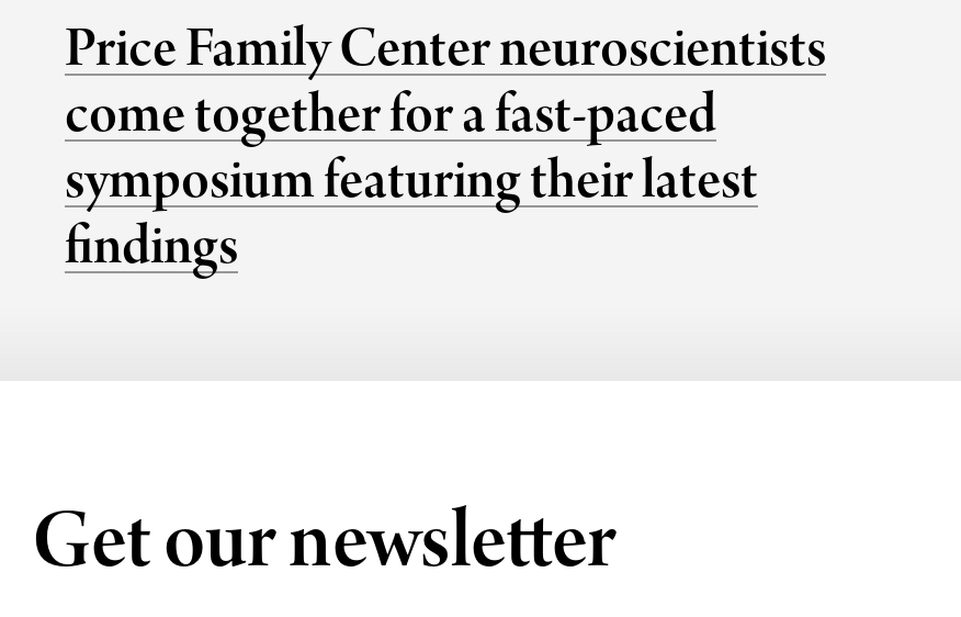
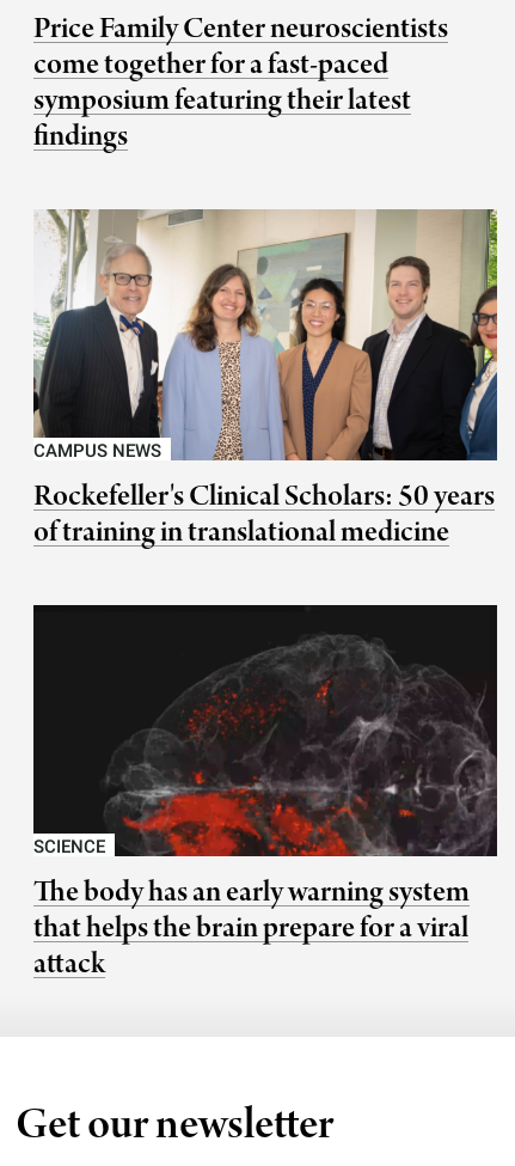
+ [image]
+ CAMPUS NEWS
+ Rockefeller's Clinical Scholars: 50 years
+ of training in translational medicine

+ [image]
+ SCIENCE
+ The body has an early warning system
+ that helps the brain prepare for a viral
+ attack
